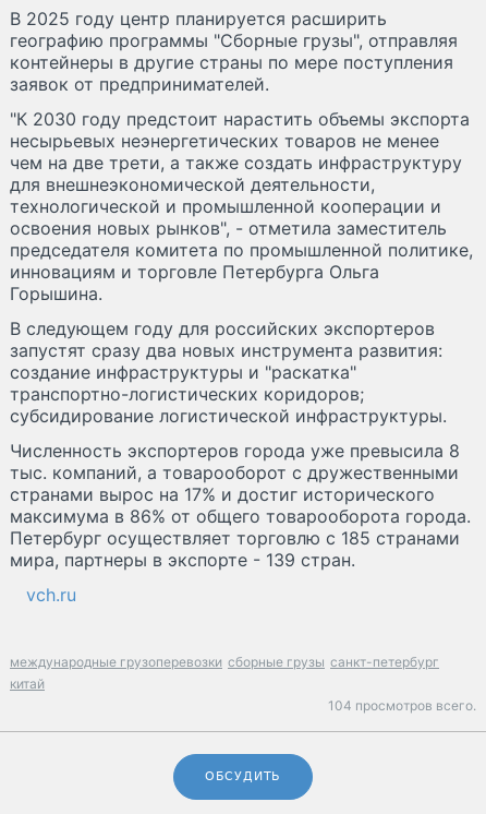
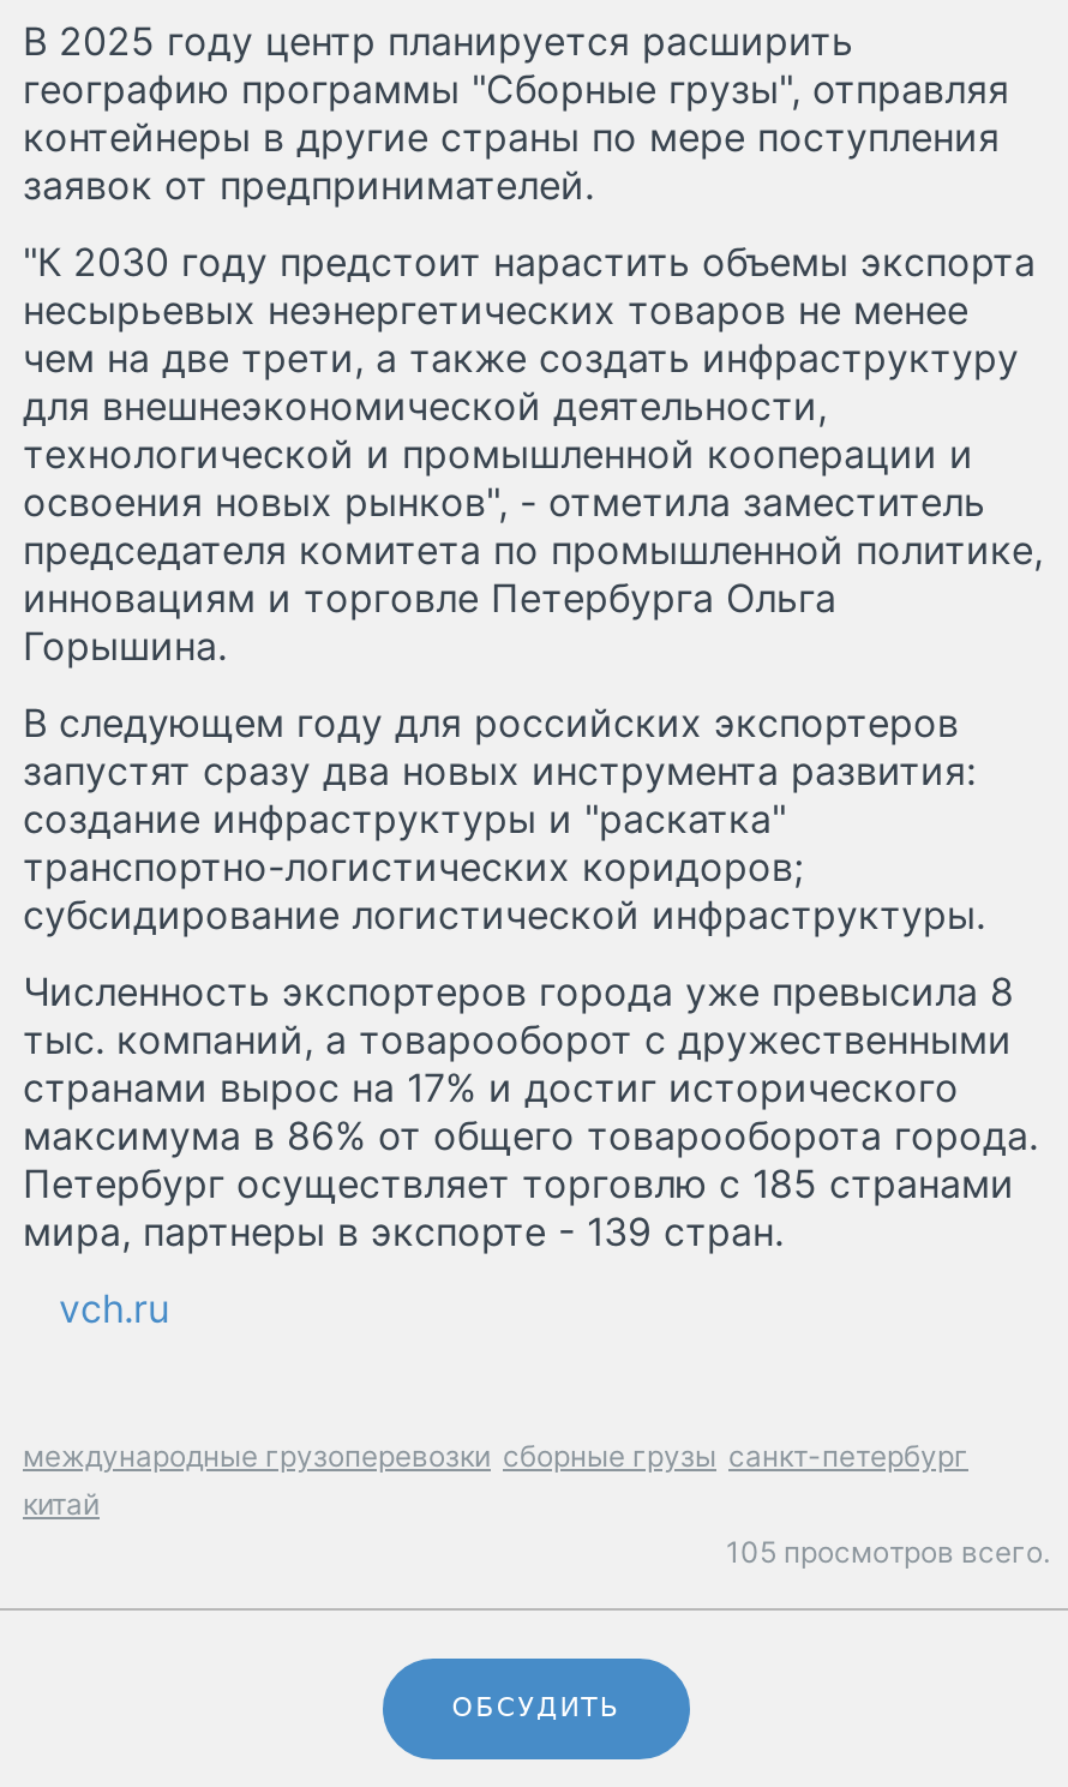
- 104 просмотров всего.
+ 105 просмотров всего.
